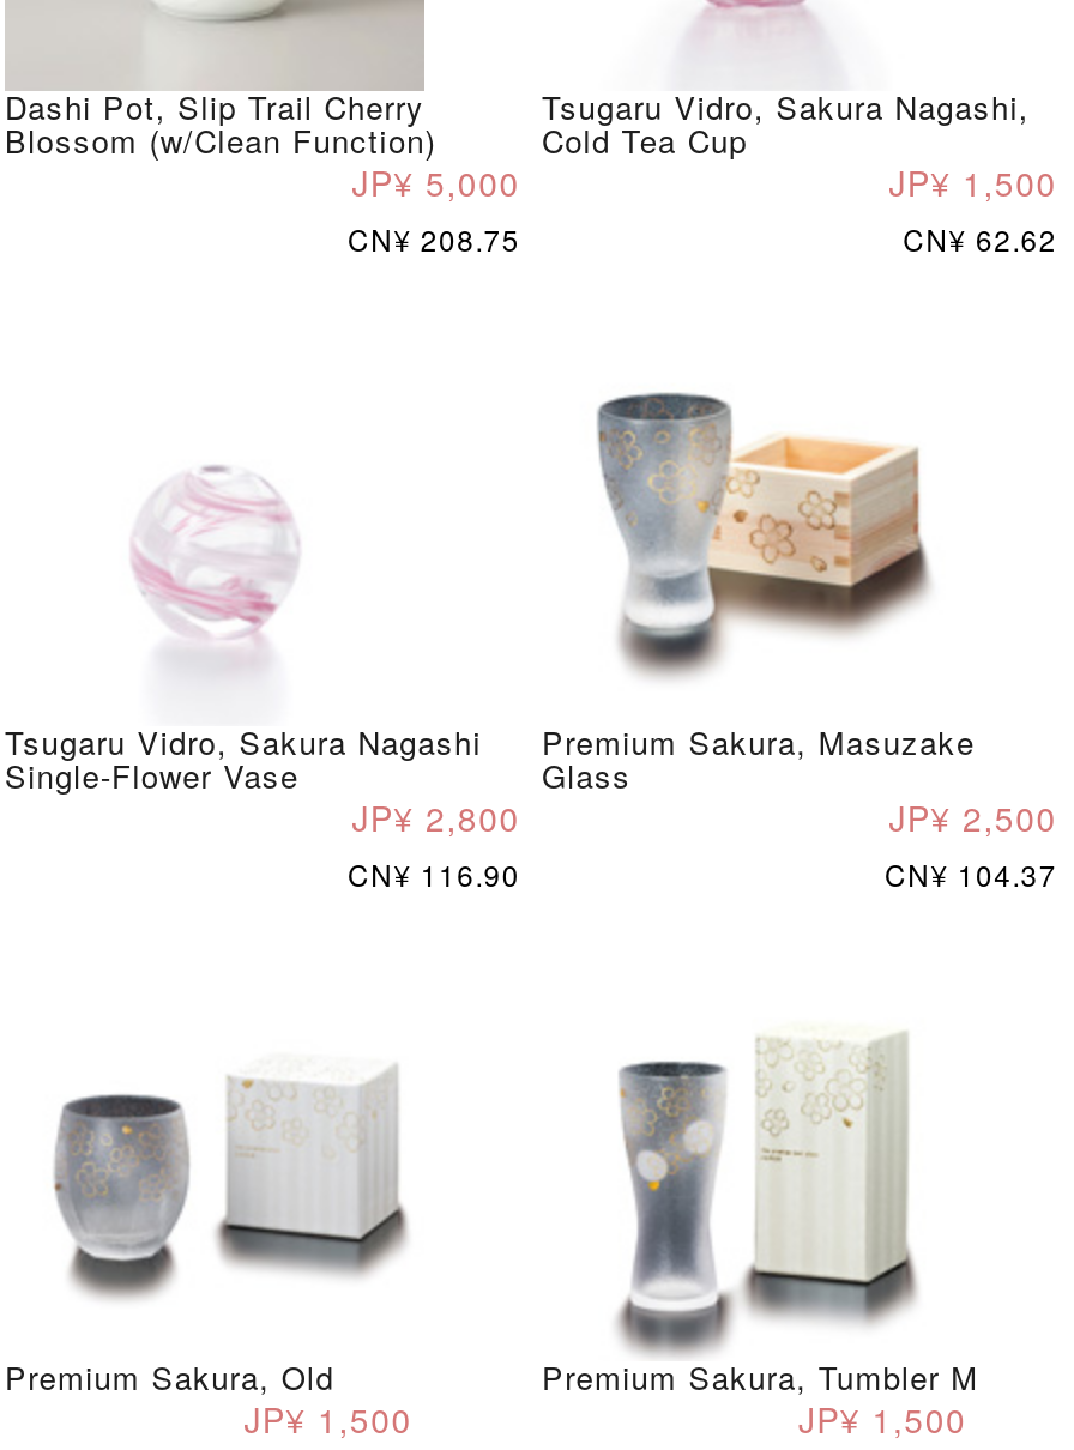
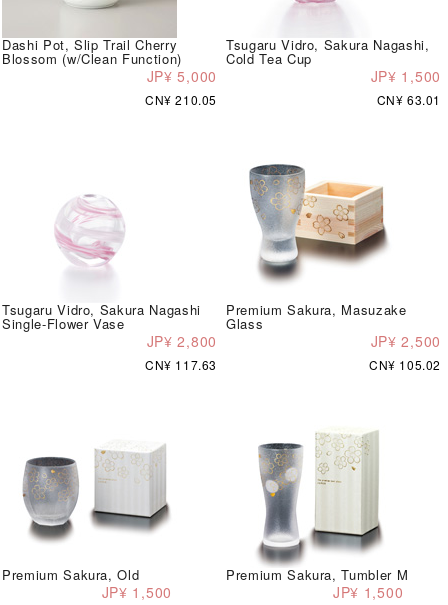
- CN¥ 208.75
+ CN¥ 210.05

- CN¥ 62.62
+ CN¥ 63.01

- CN¥ 116.90
+ CN¥ 117.63

- CN¥ 104.37
+ CN¥ 105.02
